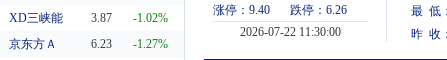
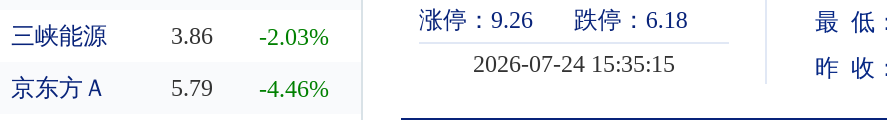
- 涨停：9.40
+ 涨停：9.26

- 跌停：6.26
+ 跌停：6.18

- XD三峡能
- 3.87
- -1.02%
+ 三峡能源
+ 3.86
+ -2.03%

- 2026-07-22 11:30:00
+ 2026-07-24 15:35:15

- 6.23
+ 5.79

- -1.27%
+ -4.46%
